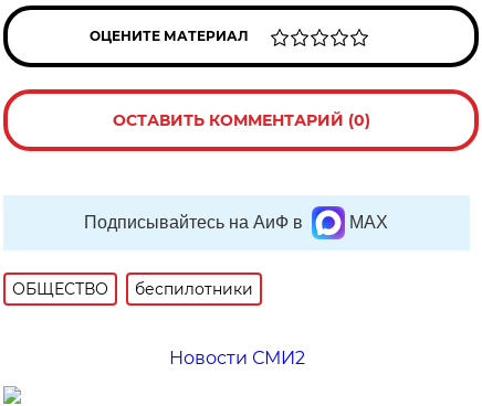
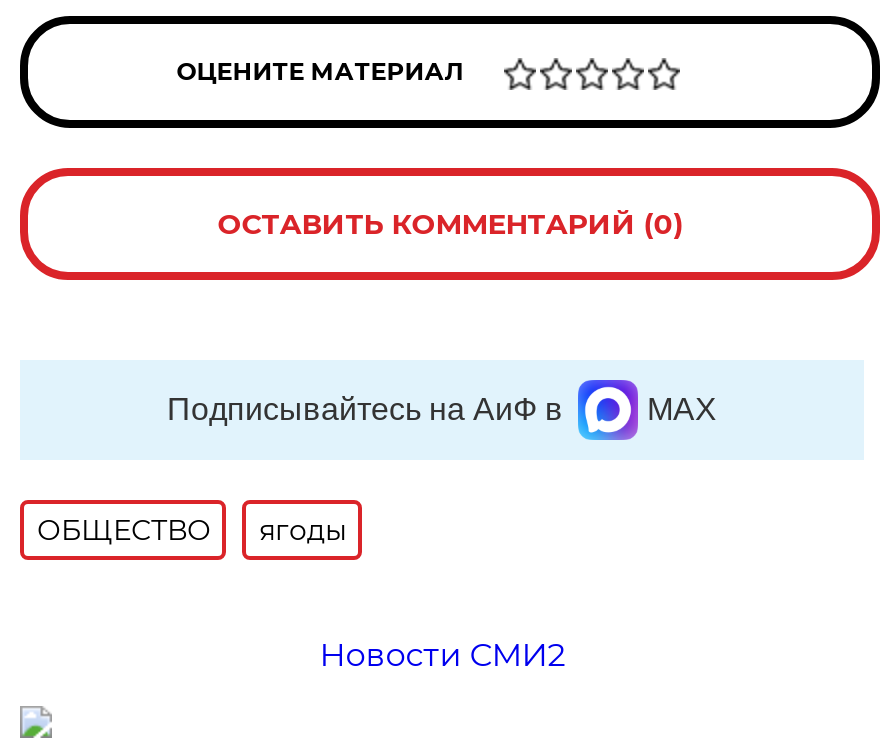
- беспилотники
+ ягоды
